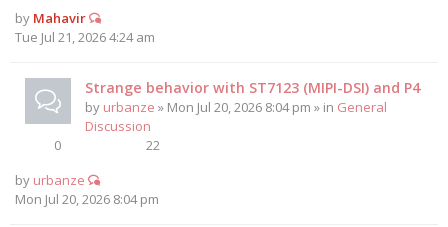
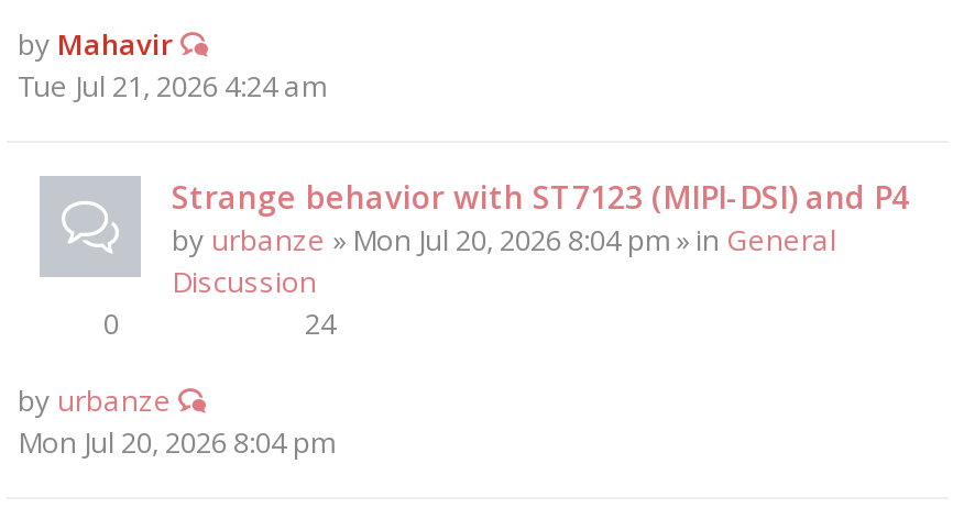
- 22
+ 24
